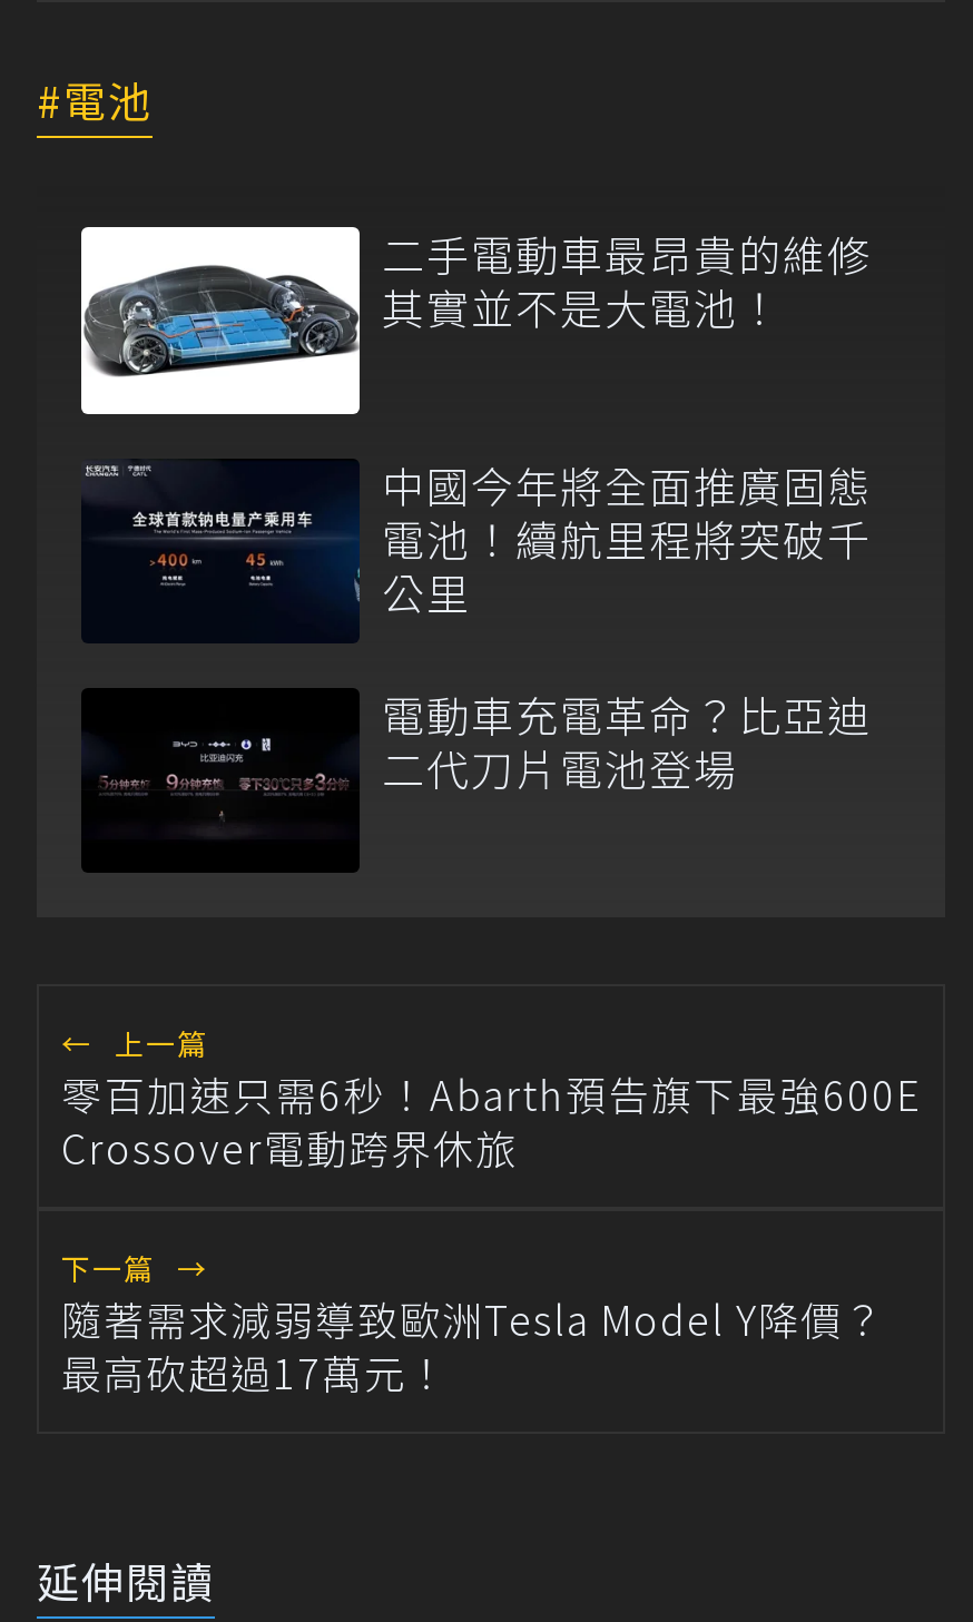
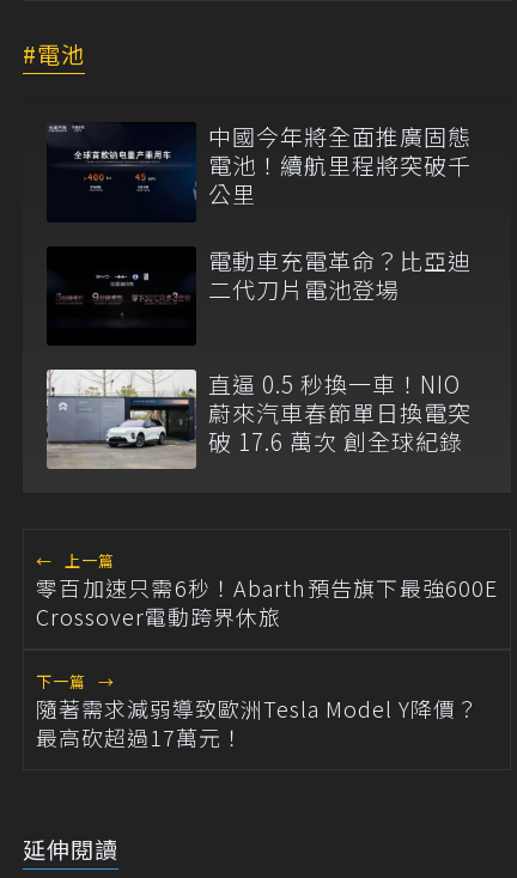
- [image]
- 二手電動車最昂貴的維修
- 其實並不是大電池！

moved up: [image] | 中國今年將全面推廣固態 | 電池！續航里程將突破千 | 公里 | 電動車充電革命？比亞迪 | 二代刀片電池登場

+ [image]
+ 直逼 0.5 秒換一車！NIO
+ 蔚來汽車春節單日換電突
+ 破 17.6 萬次 創全球紀錄
